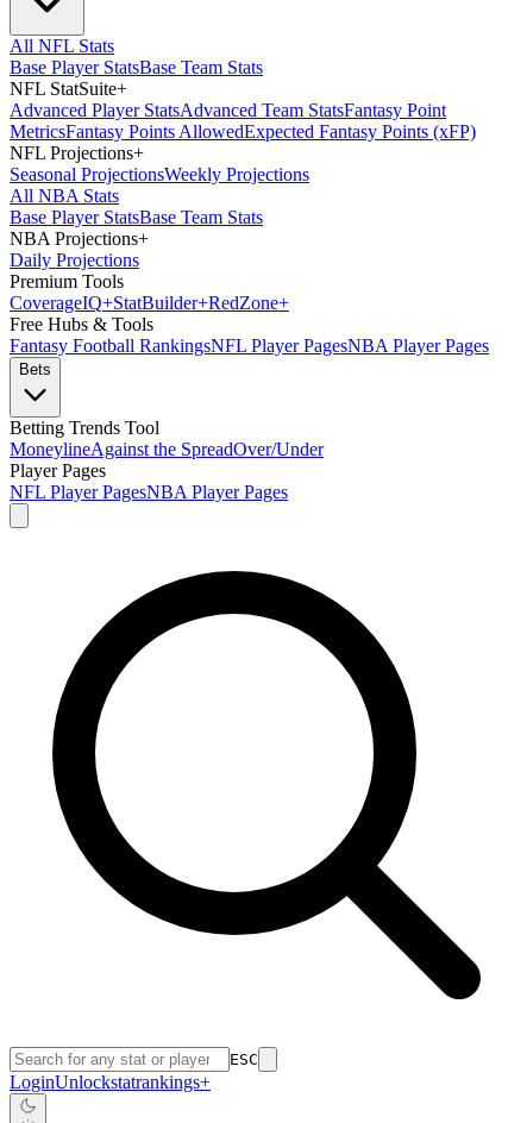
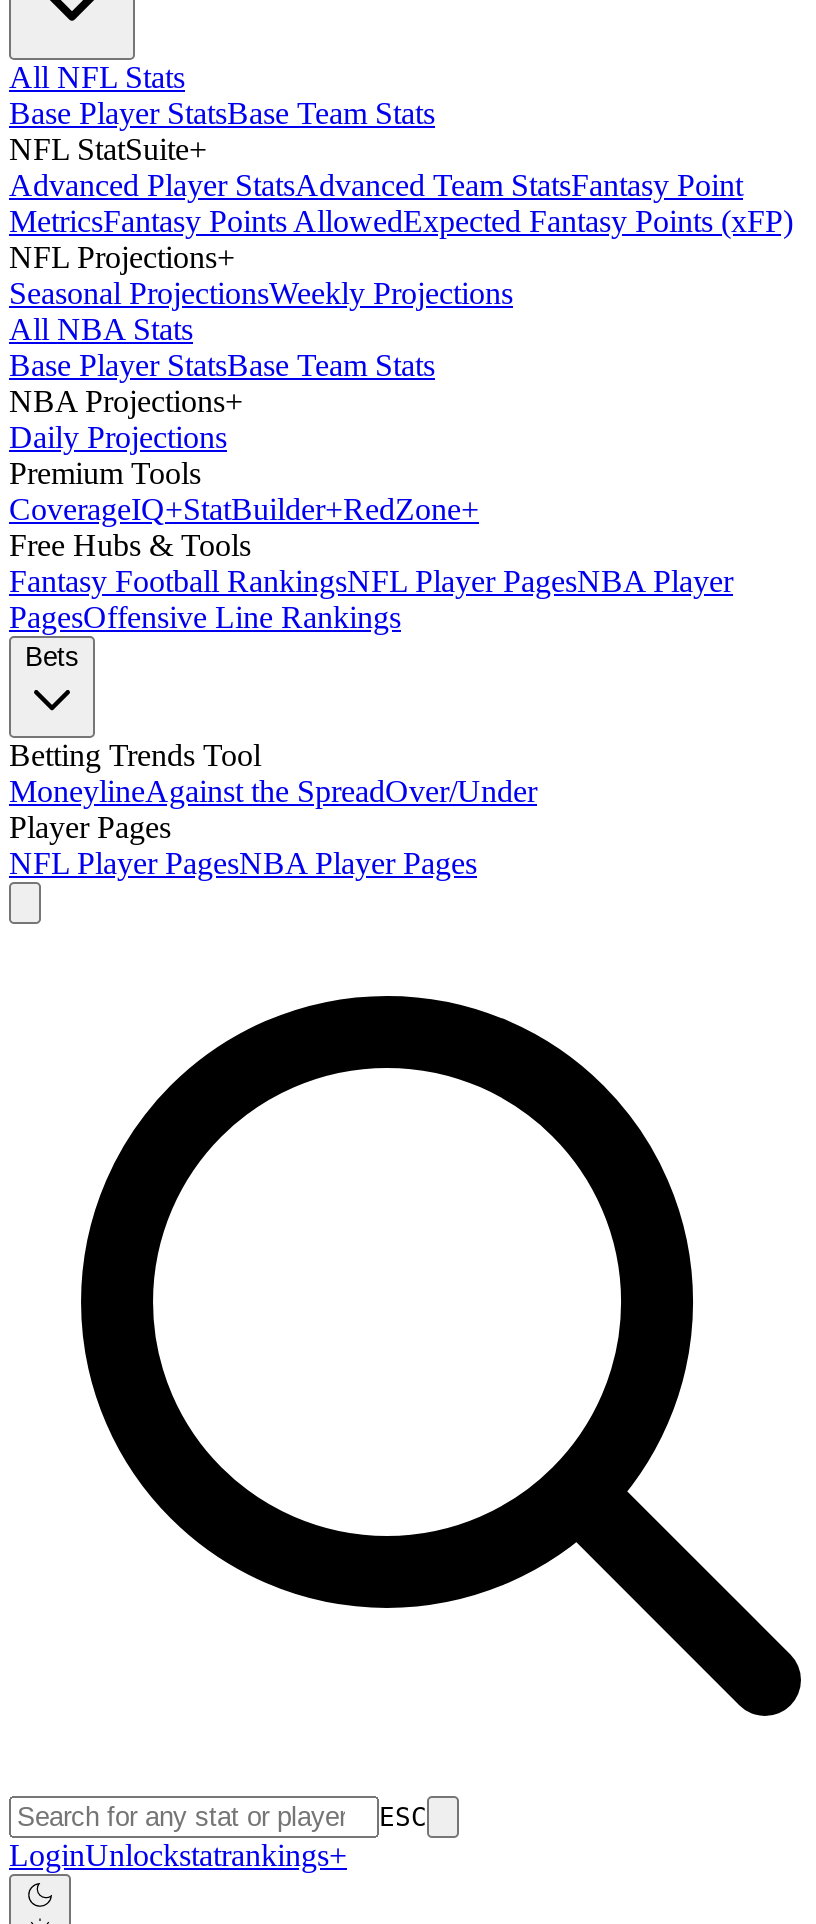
- Fantasy Football RankingsNFL Player PagesNBA Player Pages
+ Fantasy Football RankingsNFL Player PagesNBA Player
+ PagesOffensive Line Rankings
